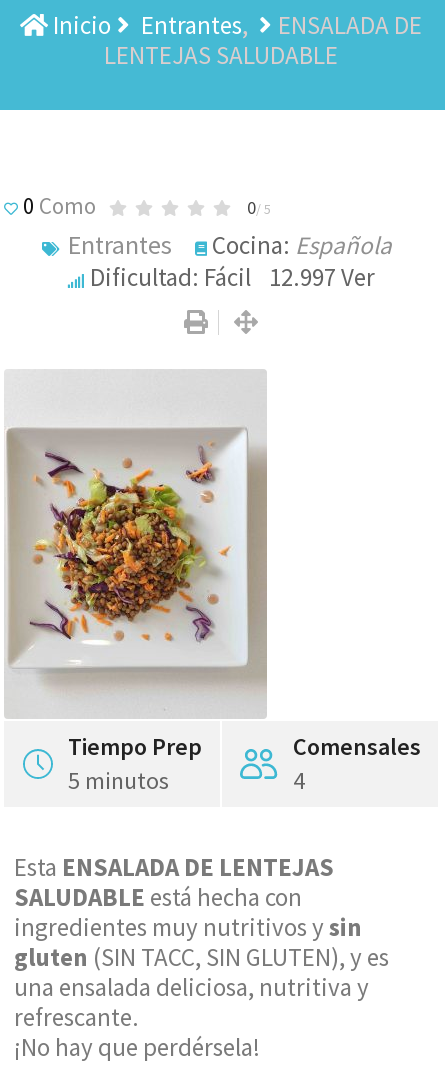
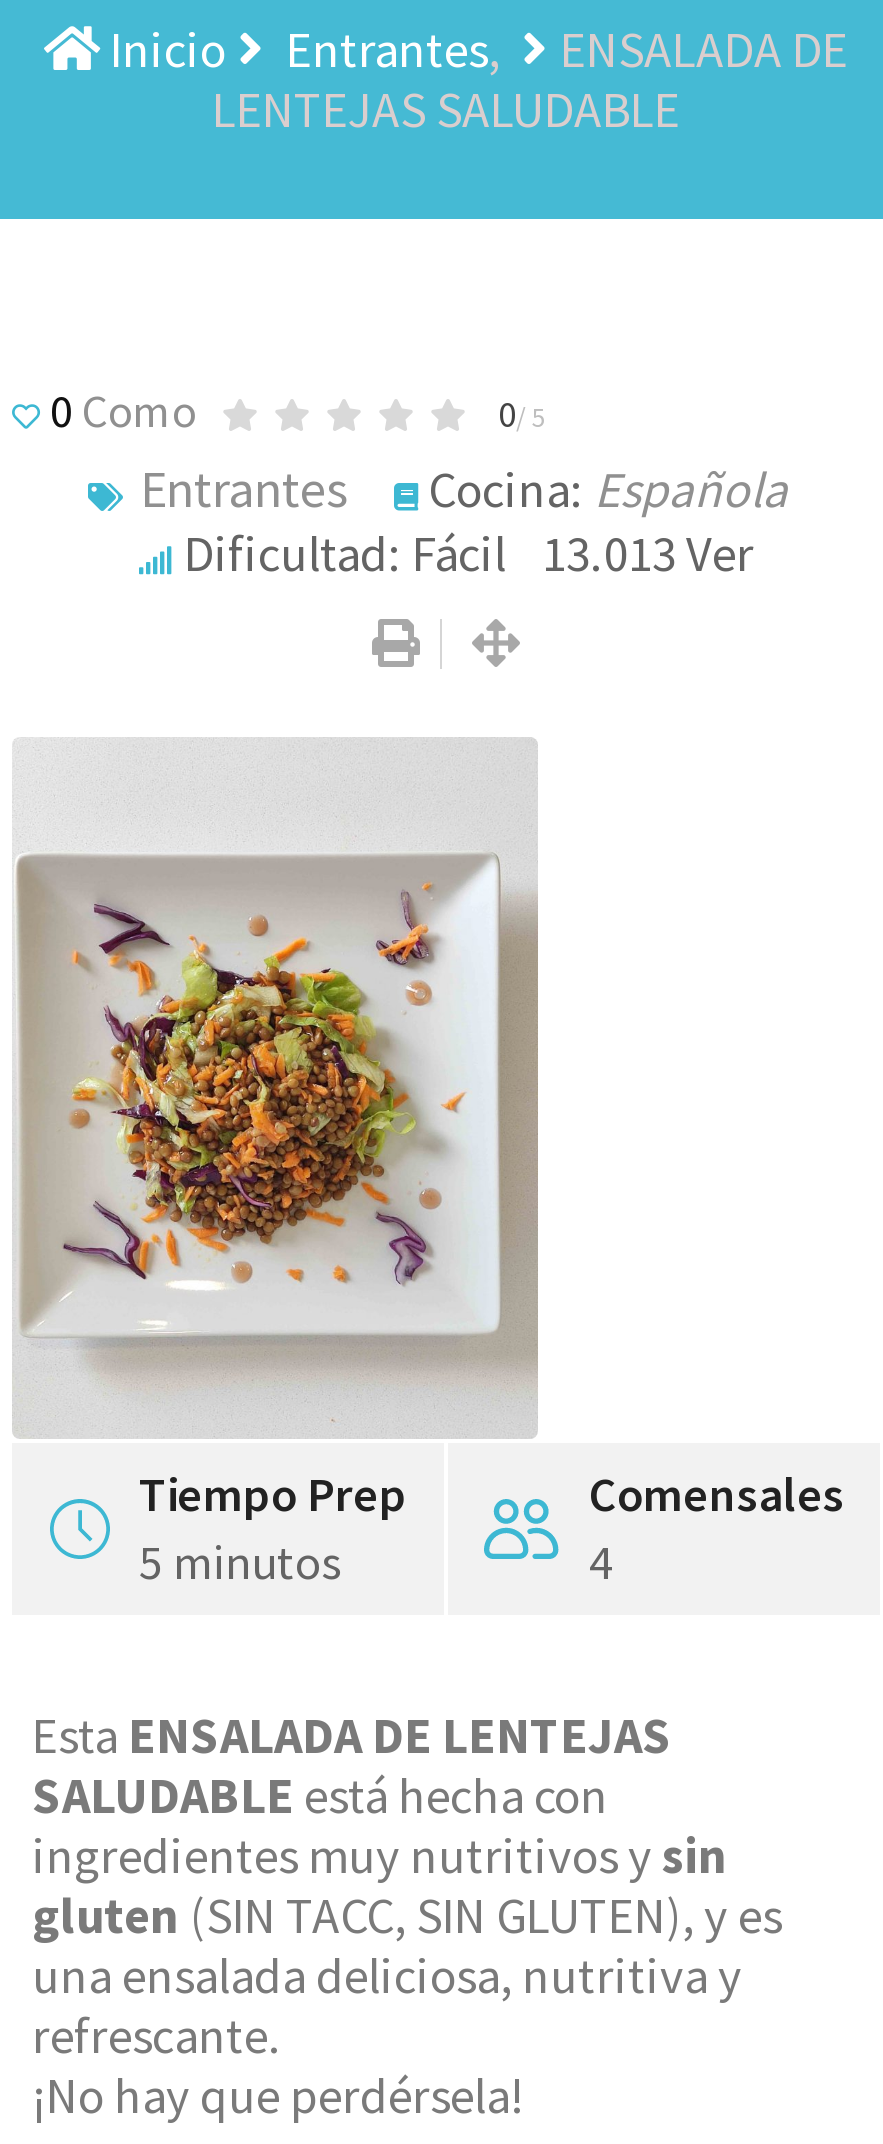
- Dificultad: Fácil 12.997 Ver
+ Dificultad: Fácil 13.013 Ver
